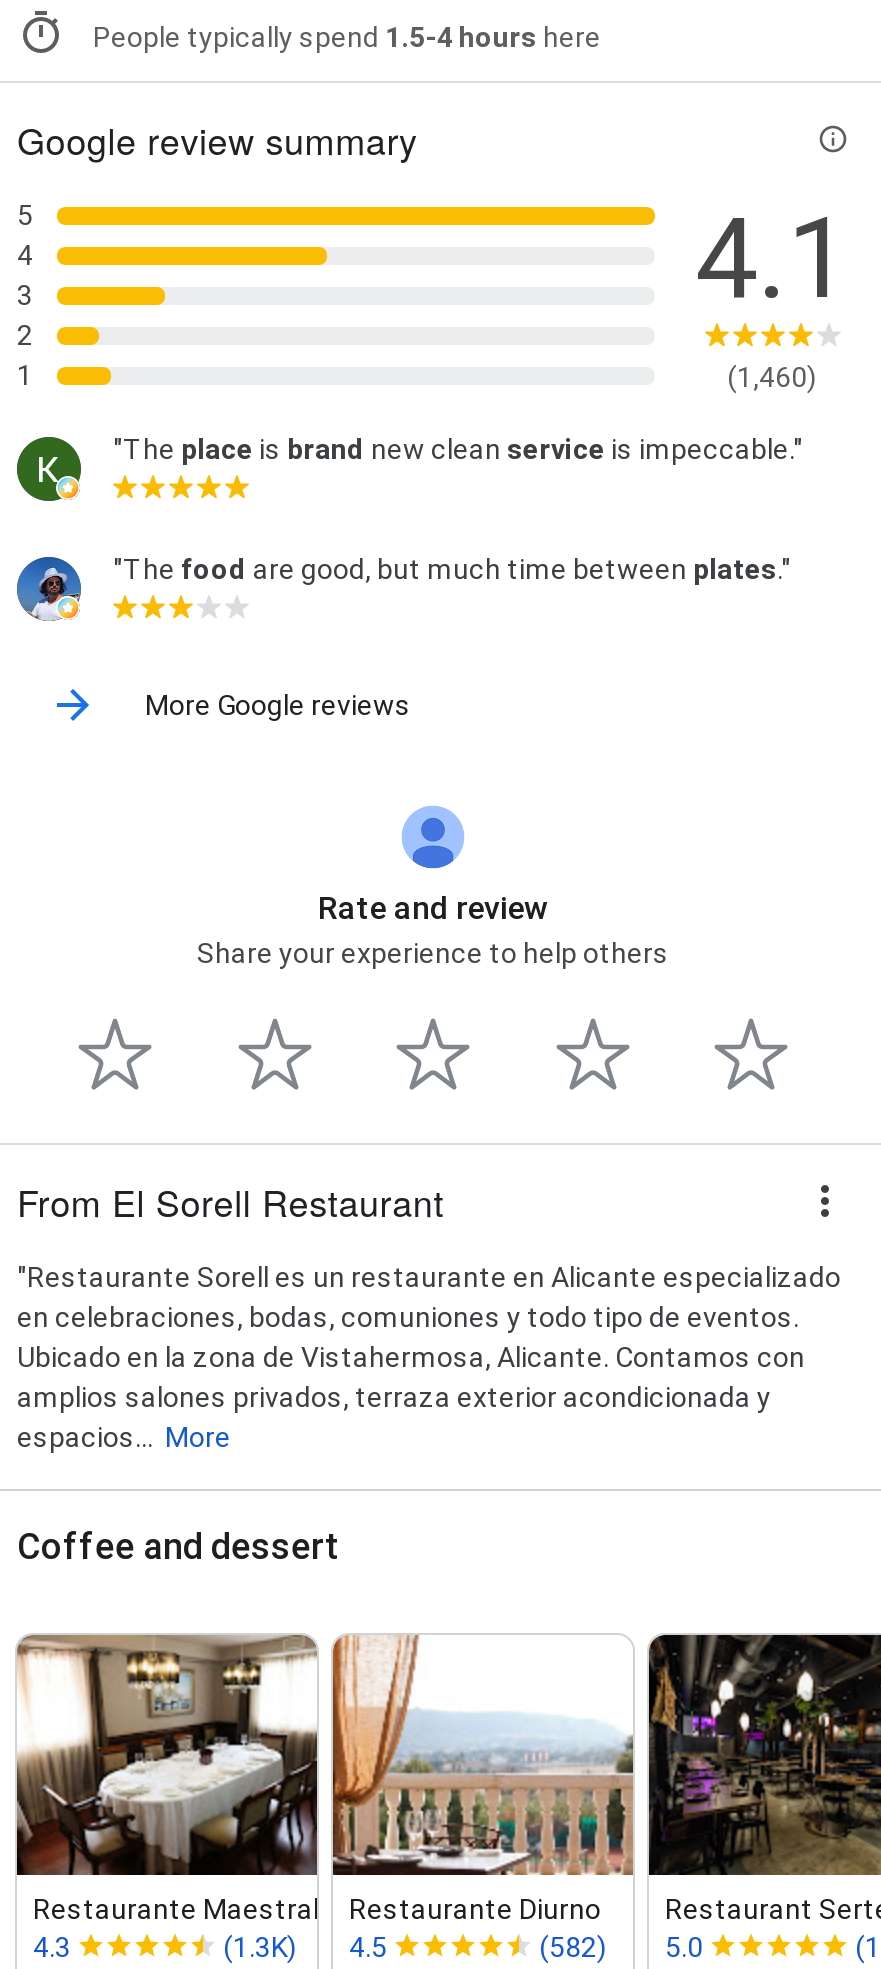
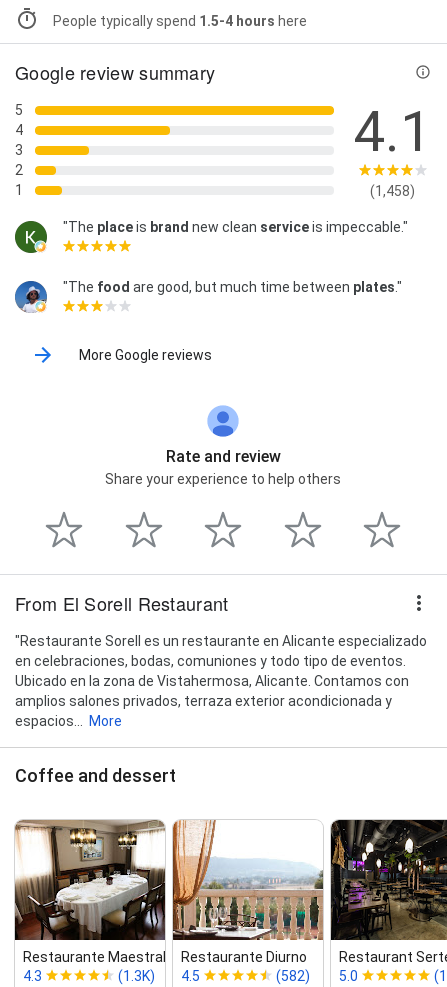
- (1,460)
+ (1,458)
